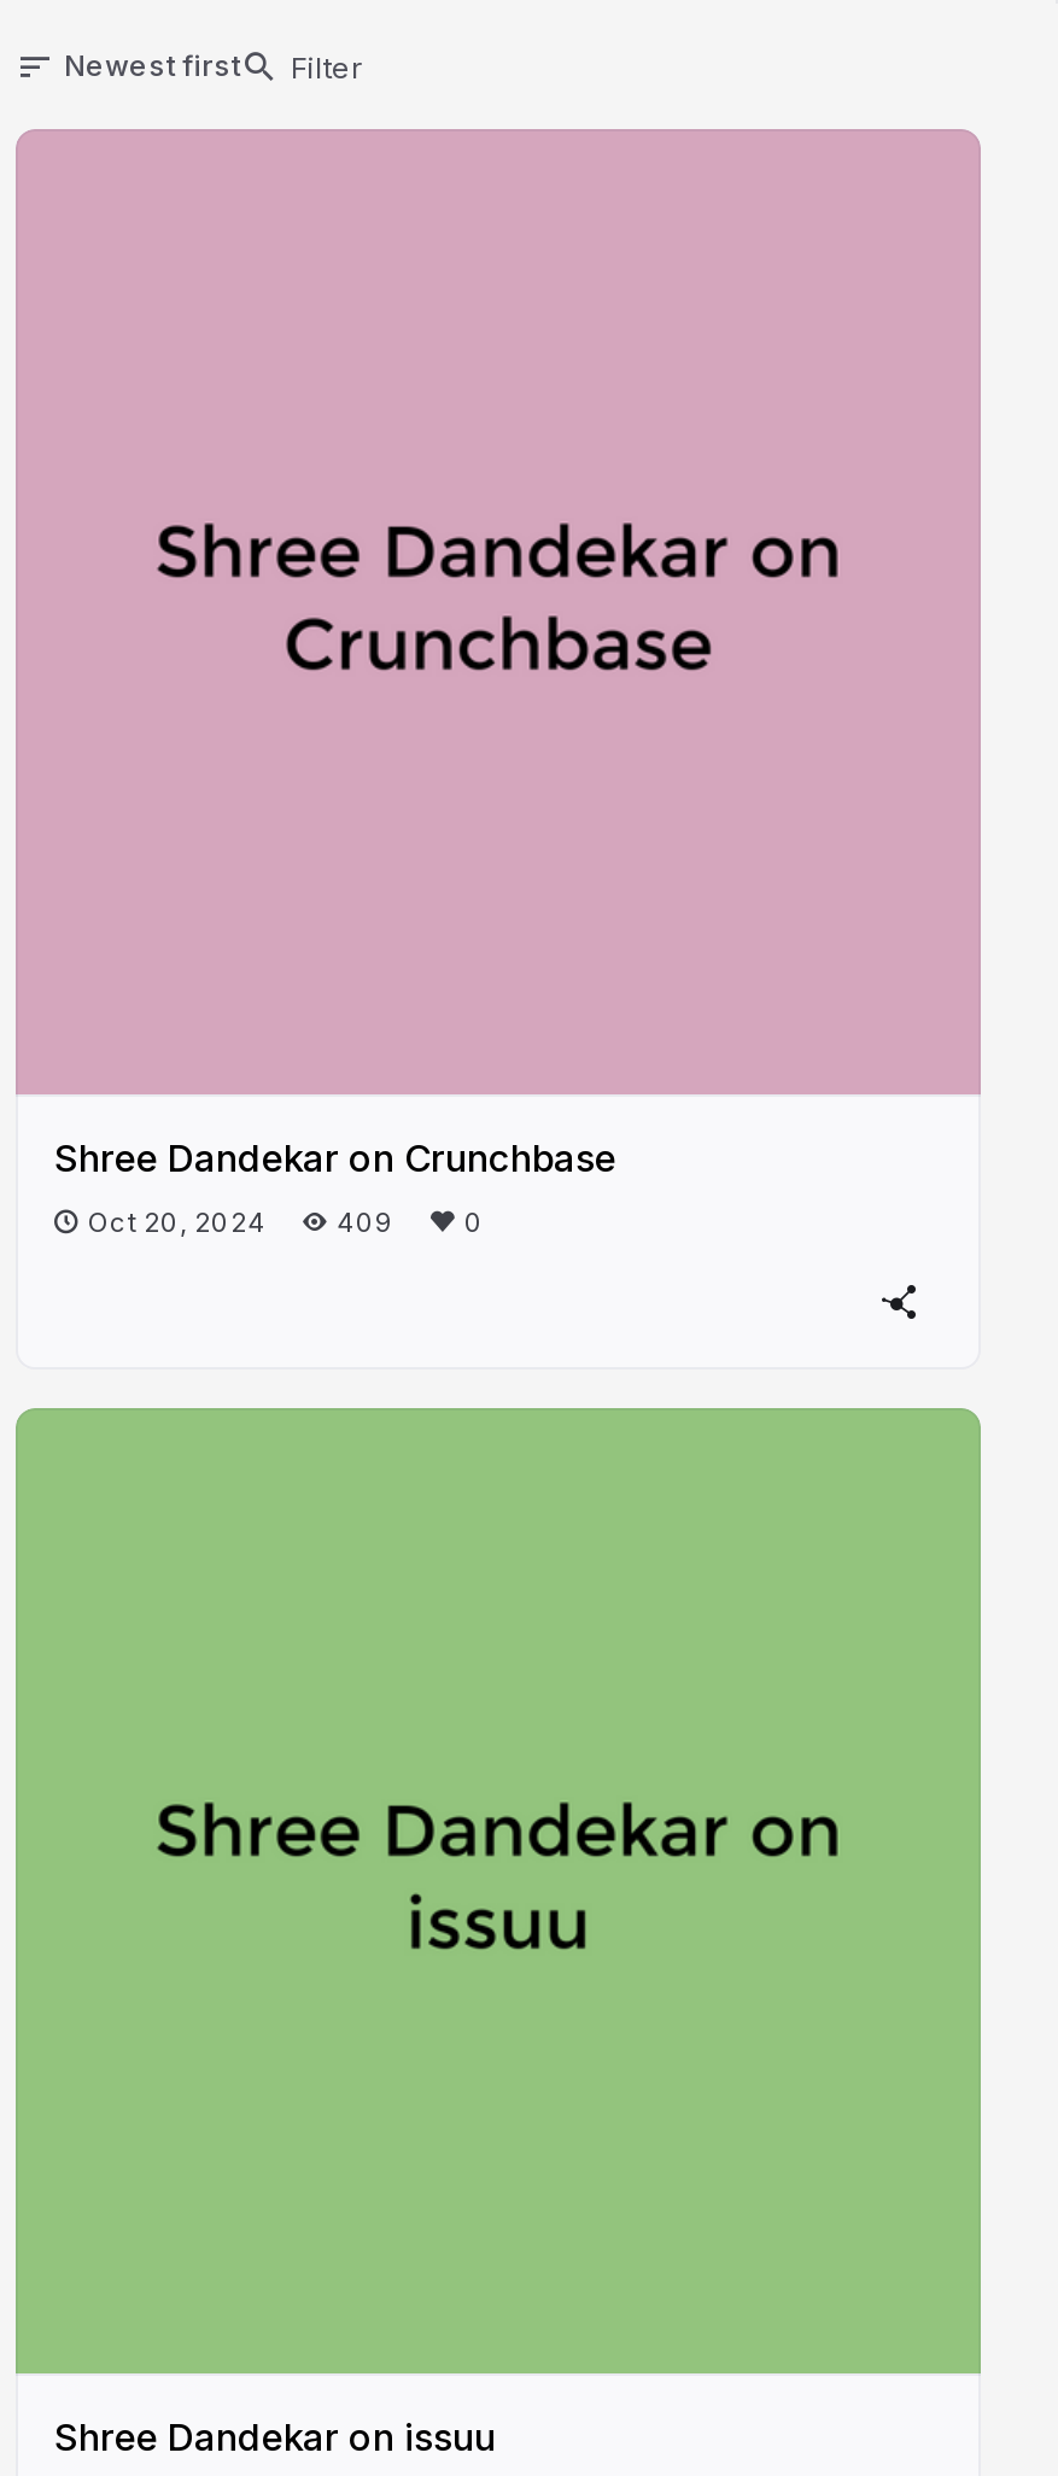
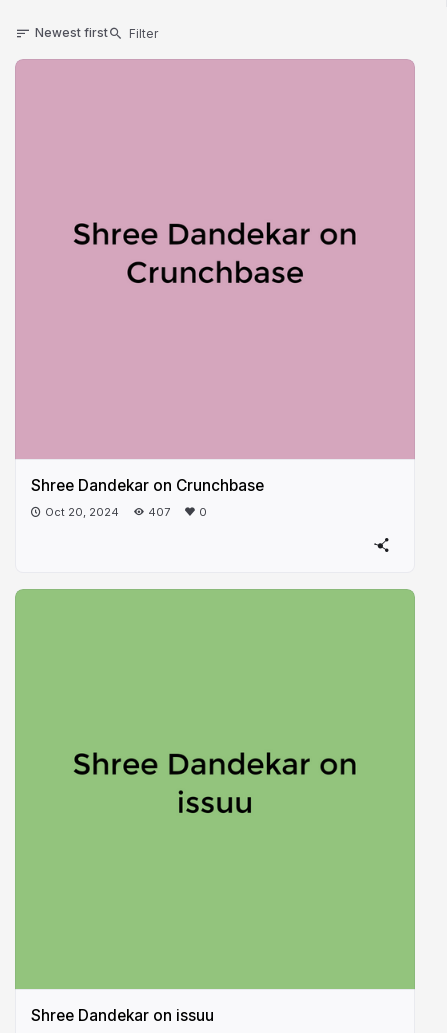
- 409
+ 407
